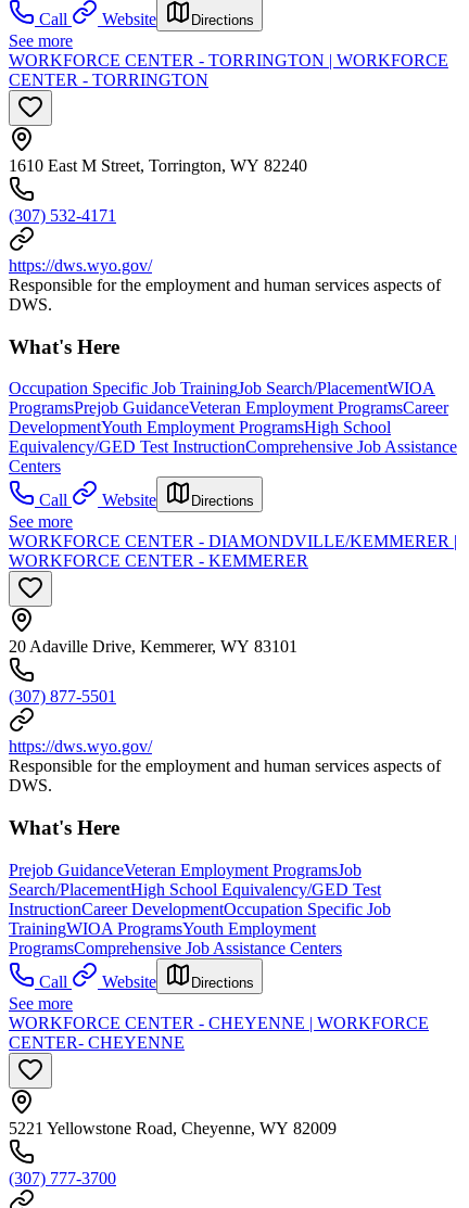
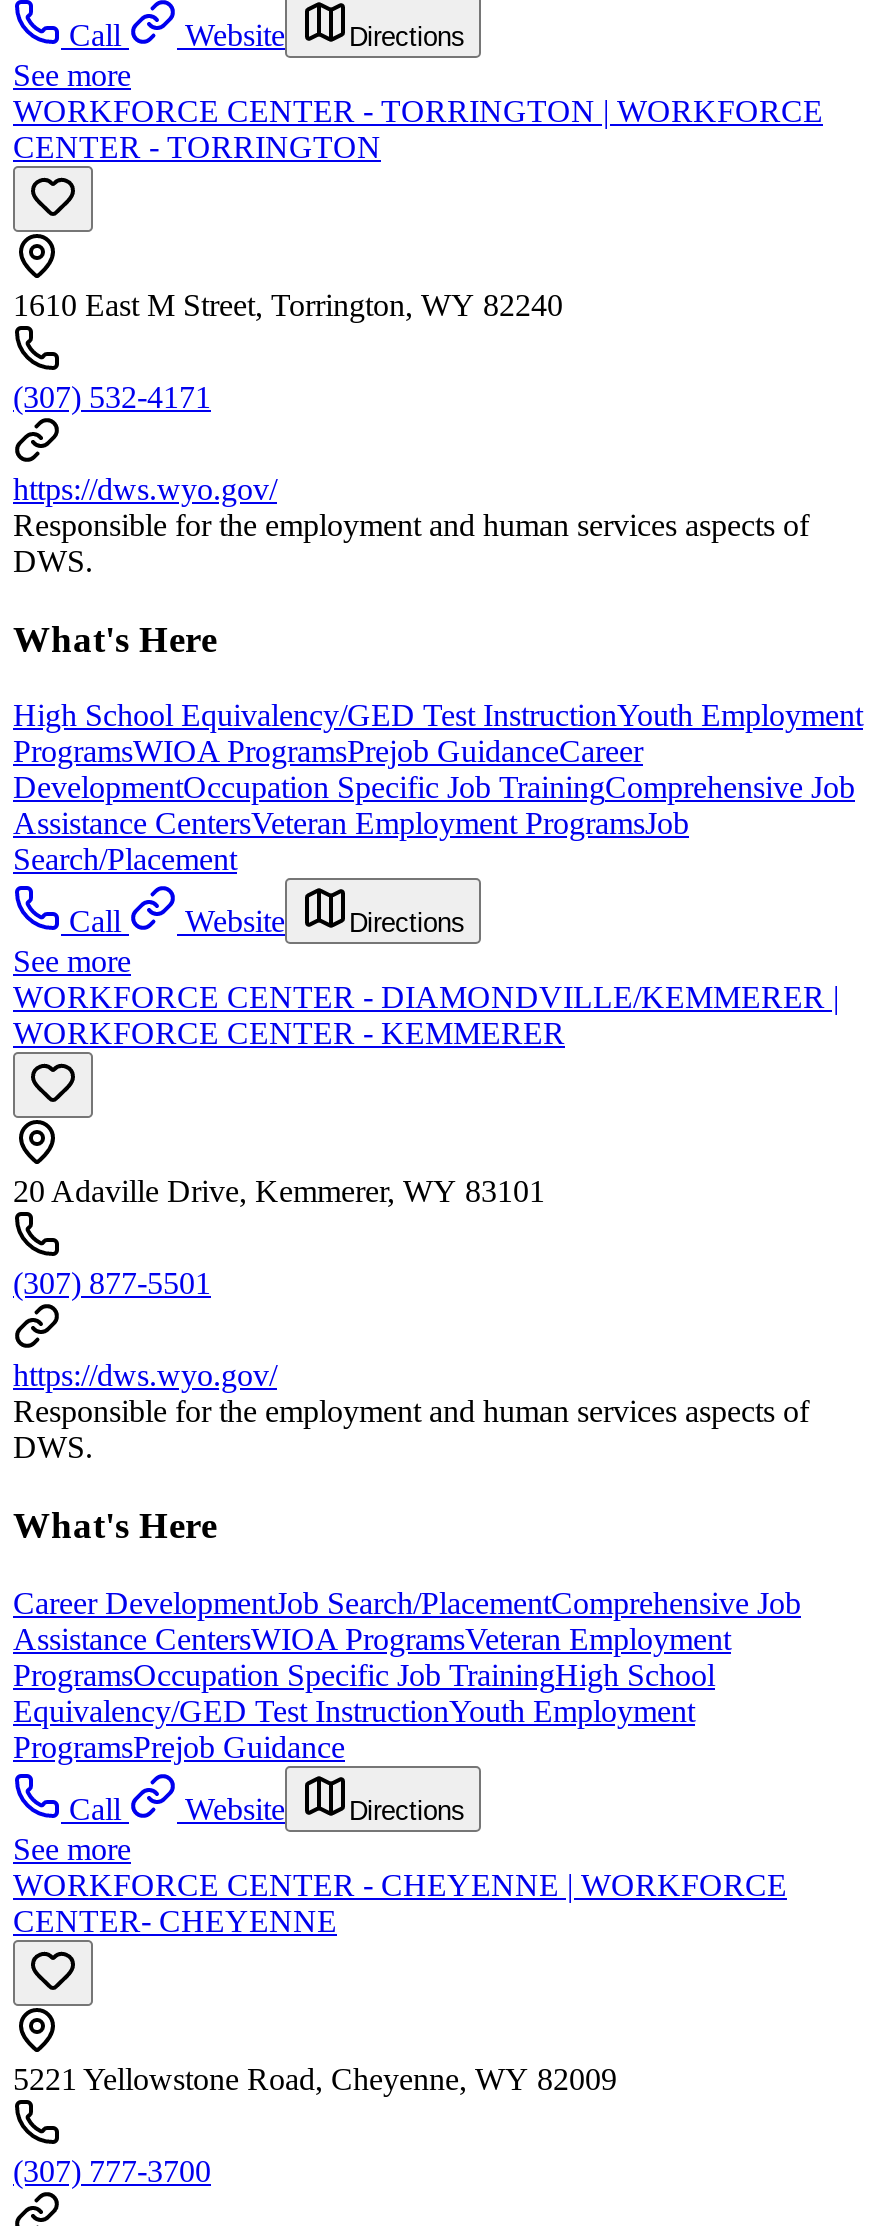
- Occupation Specific Job TrainingJob Search/PlacementWIOA
- ProgramsPrejob GuidanceVeteran Employment ProgramsCareer
- DevelopmentYouth Employment ProgramsHigh School
- Equivalency/GED Test InstructionComprehensive Job Assistance
- Centers
+ High School Equivalency/GED Test InstructionYouth Employment
+ ProgramsWIOA ProgramsPrejob GuidanceCareer
+ DevelopmentOccupation Specific Job TrainingComprehensive Job
+ Assistance CentersVeteran Employment ProgramsJob
+ Search/Placement

- Prejob GuidanceVeteran Employment ProgramsJob
- Search/PlacementHigh School Equivalency/GED Test
- InstructionCareer DevelopmentOccupation Specific Job
- TrainingWIOA ProgramsYouth Employment
- ProgramsComprehensive Job Assistance Centers
+ Career DevelopmentJob Search/PlacementComprehensive Job
+ Assistance CentersWIOA ProgramsVeteran Employment
+ ProgramsOccupation Specific Job TrainingHigh School
+ Equivalency/GED Test InstructionYouth Employment
+ ProgramsPrejob Guidance
